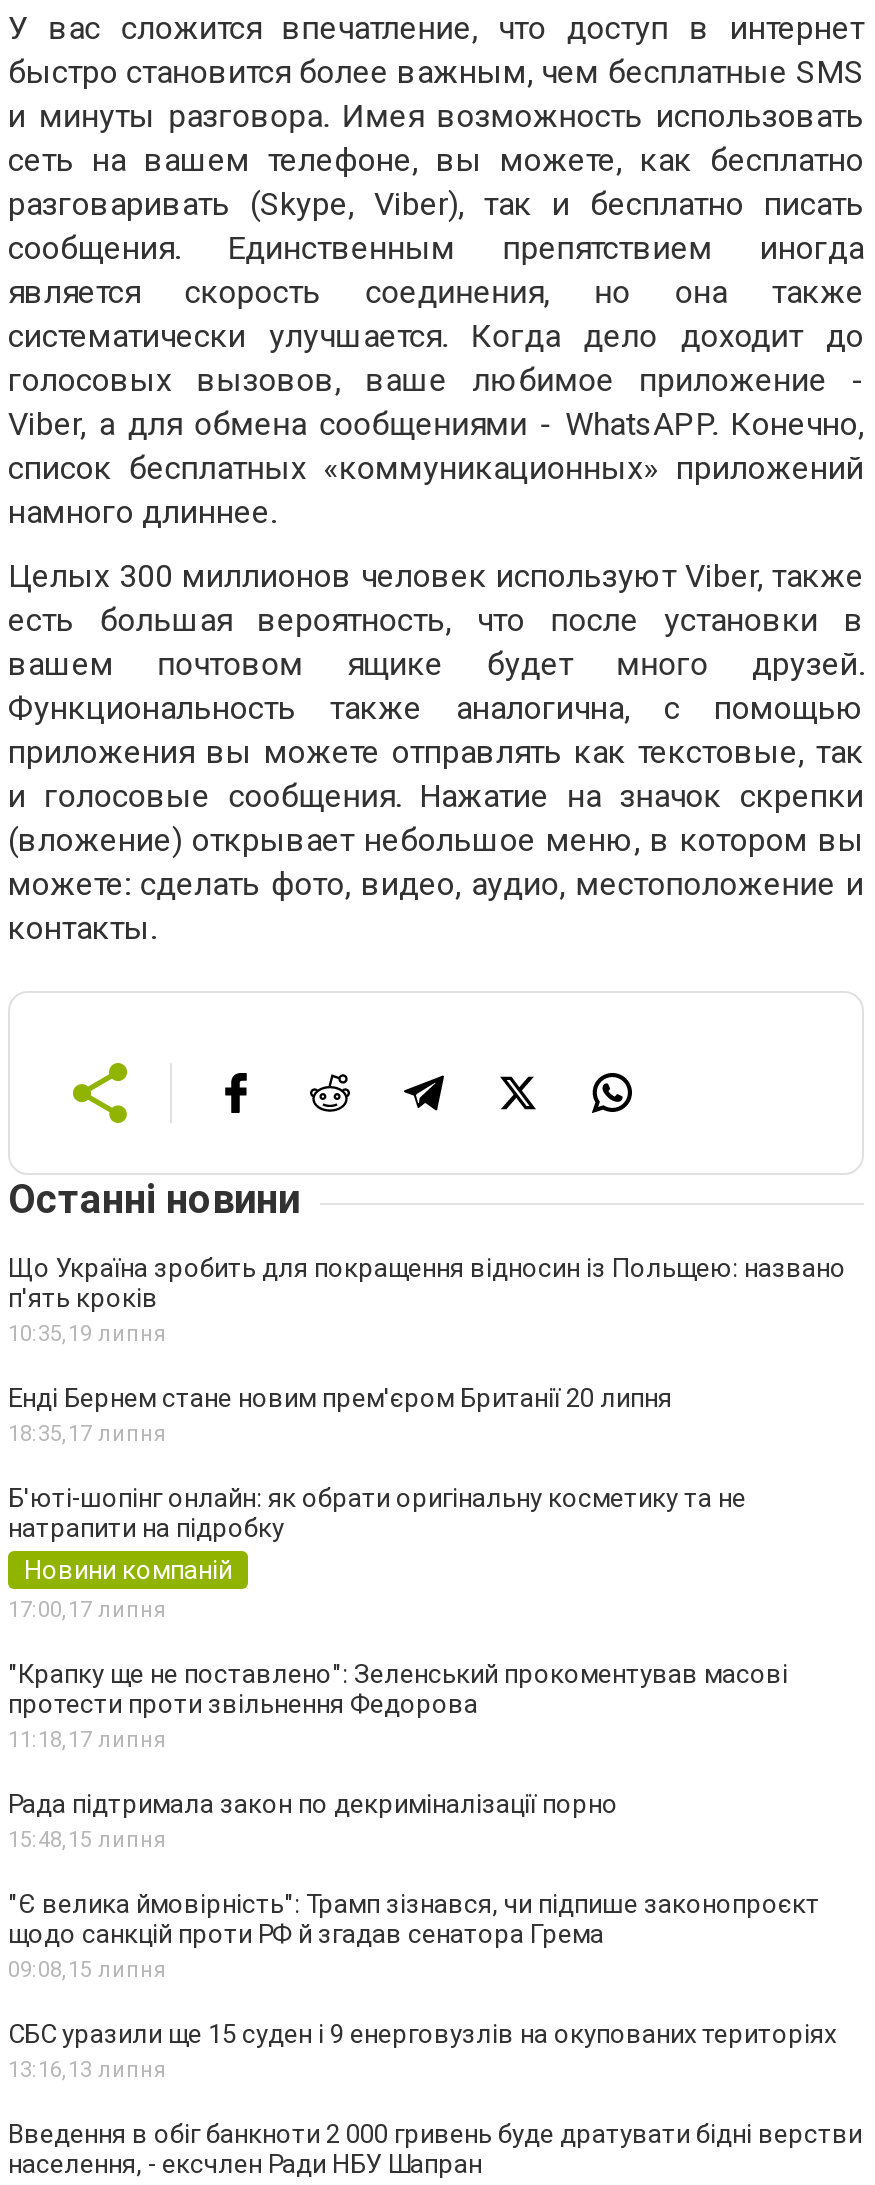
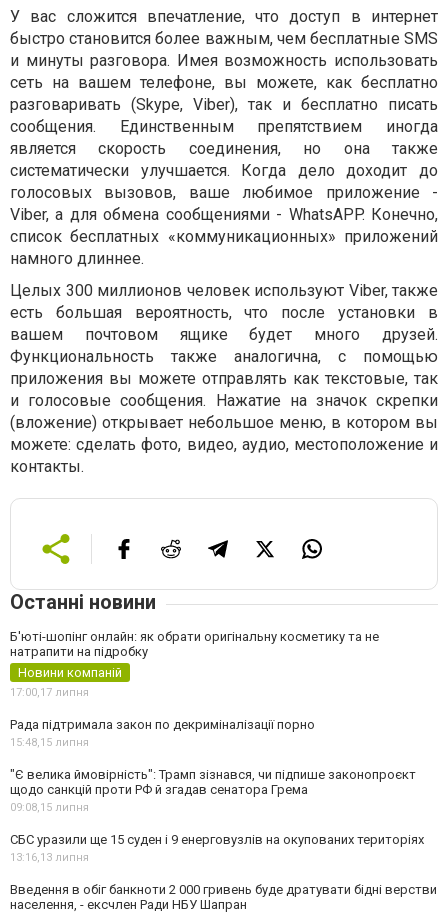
- Що Україна зробить для покращення відносин із Польщею: названо
- п'ять кроків
- 10:35, 19 липня
- Енді Бернем стане новим прем'єром Британії 20 липня
- 18:35, 17 липня

- "Крапку ще не поставлено": Зеленський прокоментував масові
- протести проти звільнення Федорова
- 11:18, 17 липня
